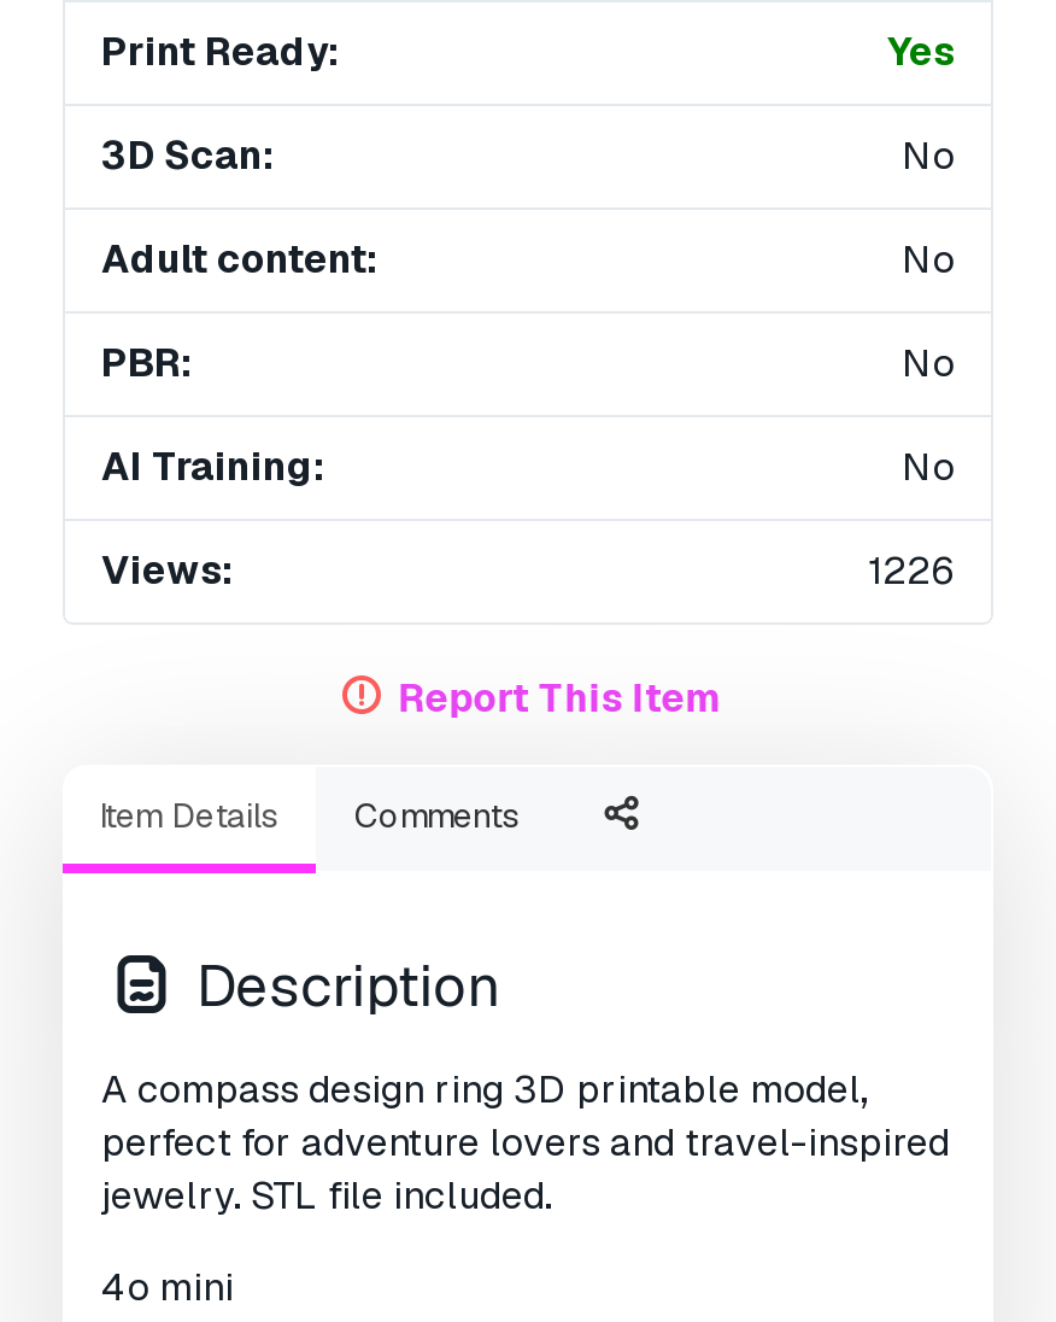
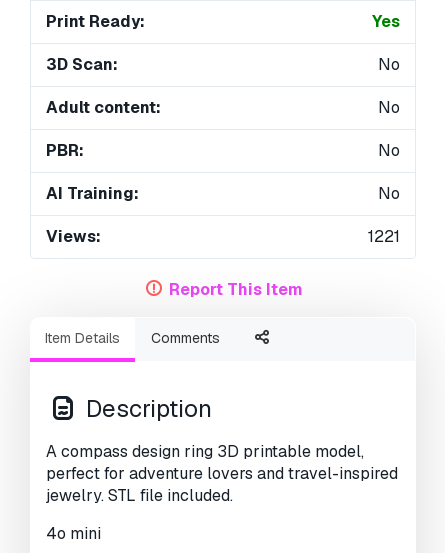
- 1226
+ 1221
